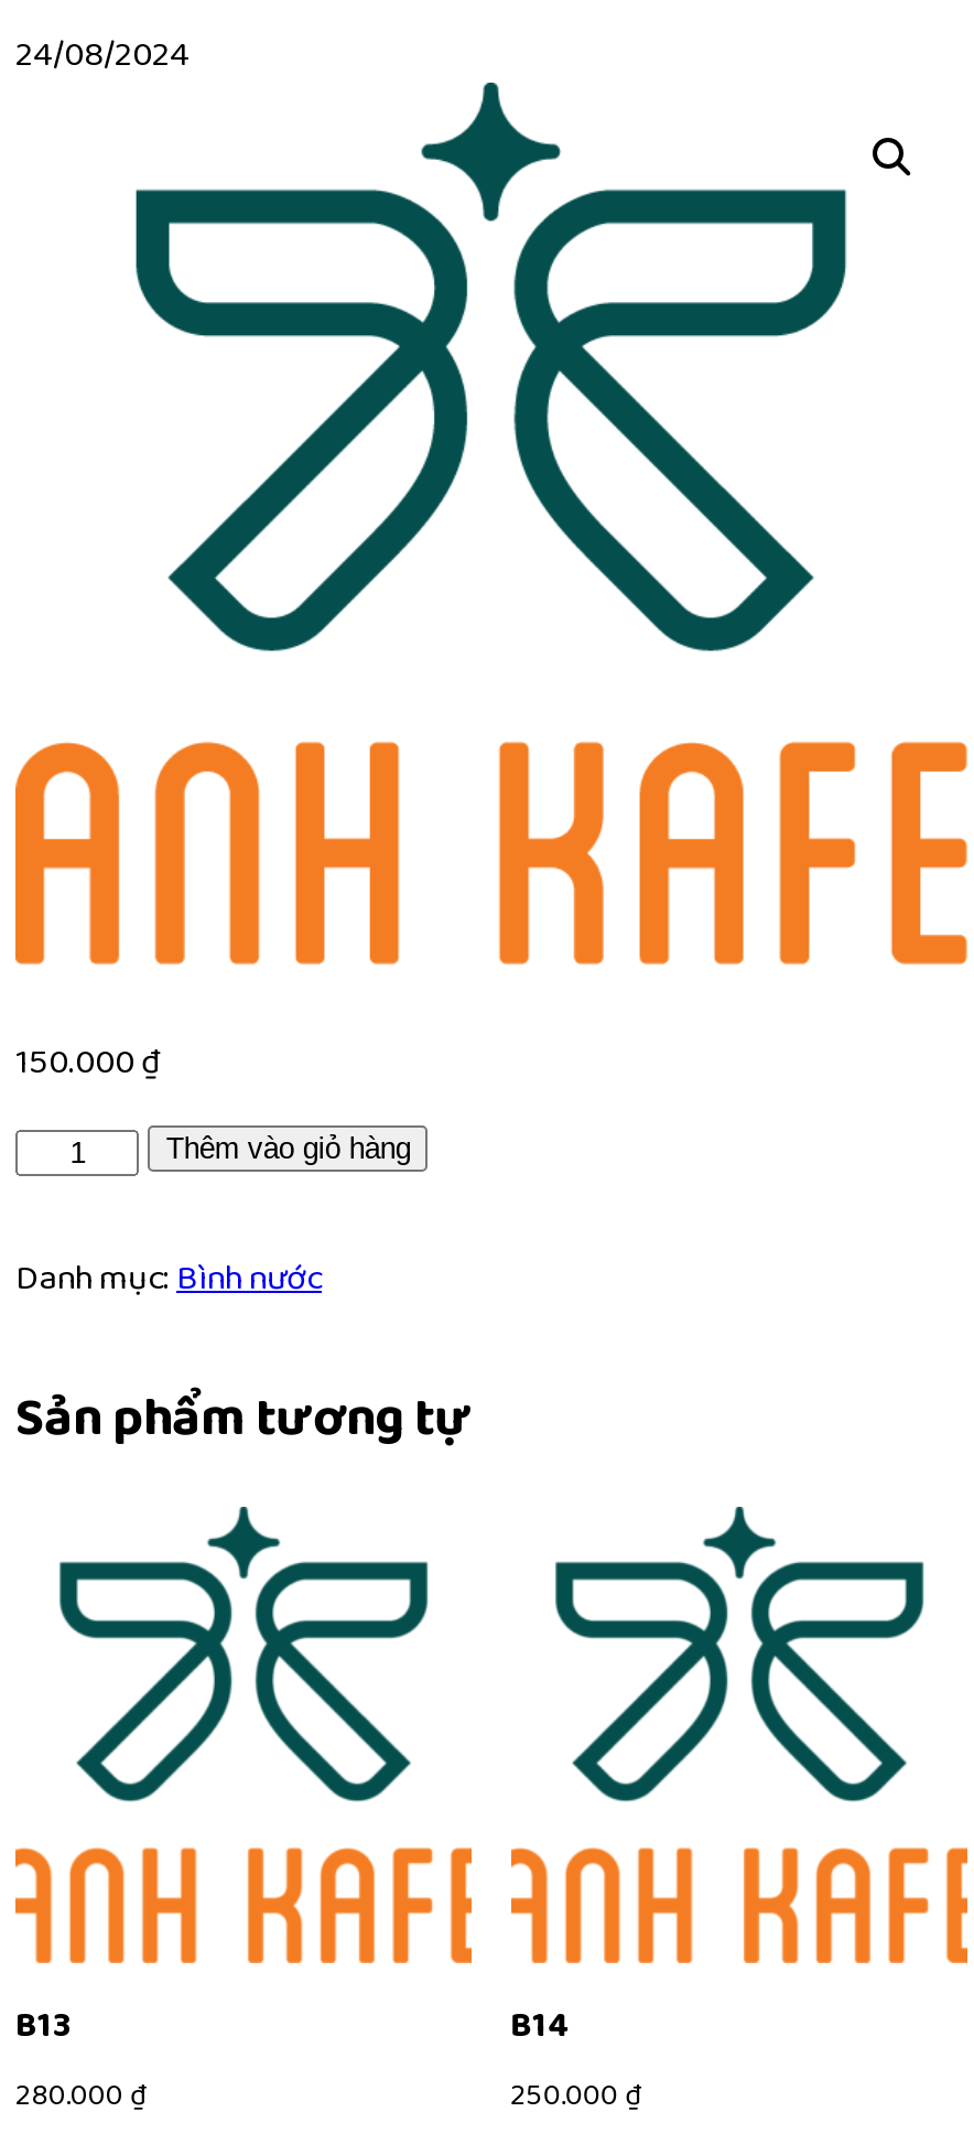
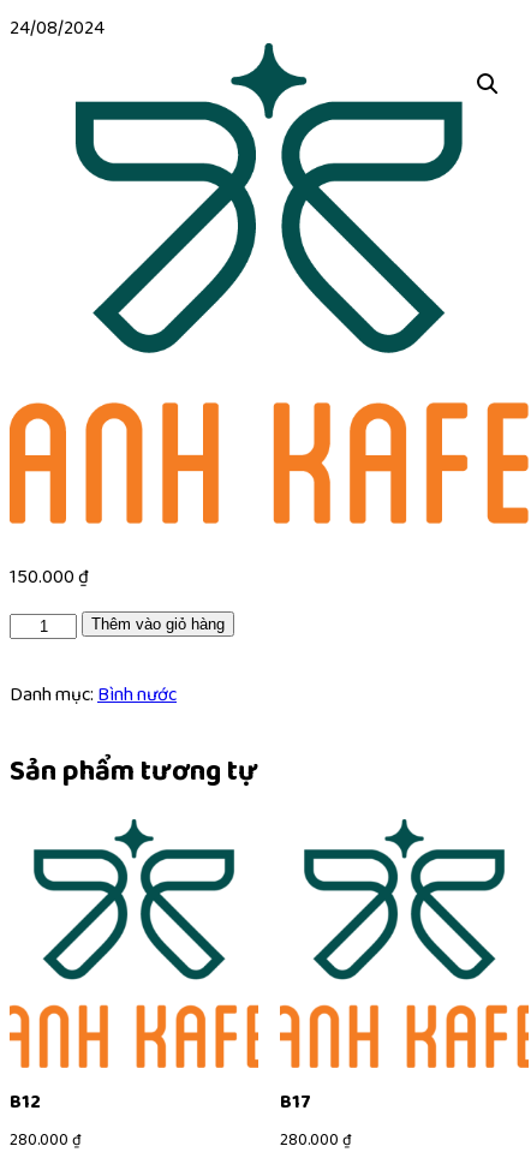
- B13
+ B12

- B14
- 250.000 ₫
+ B17
+ 280.000 ₫
